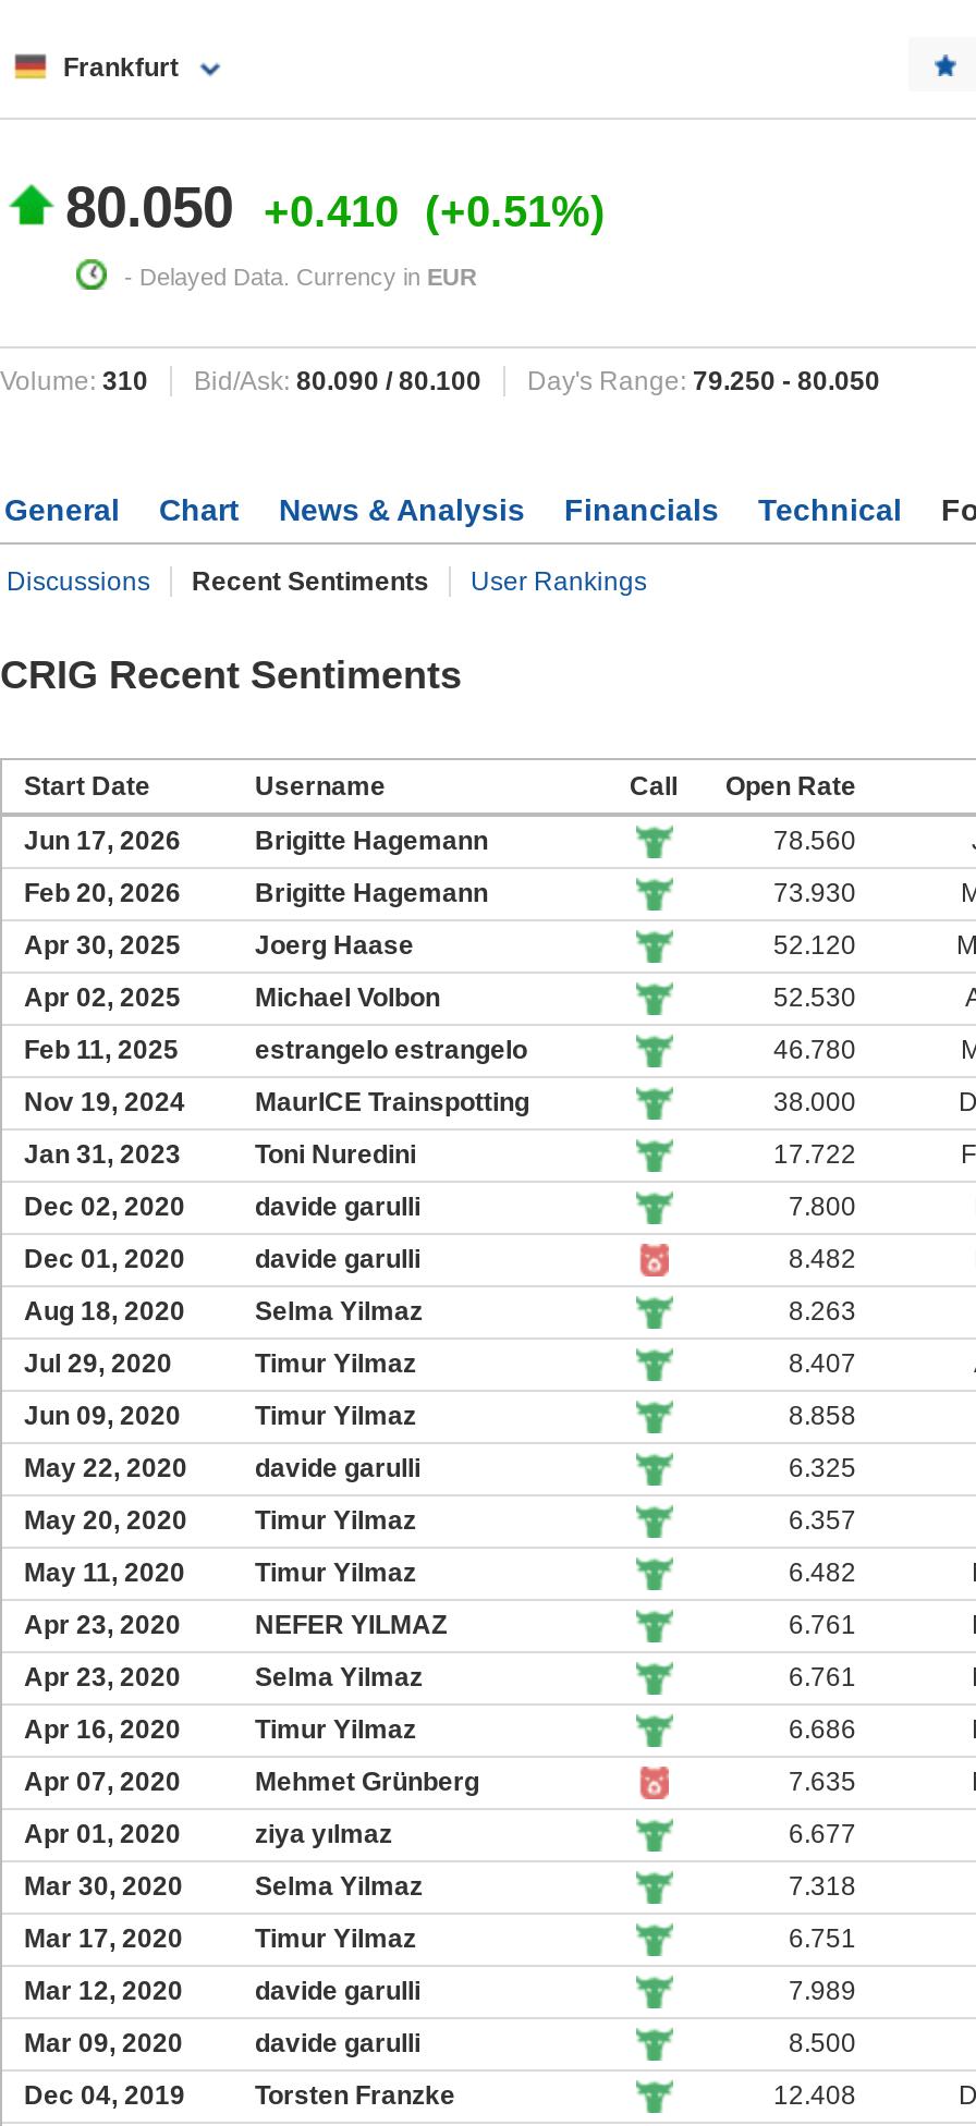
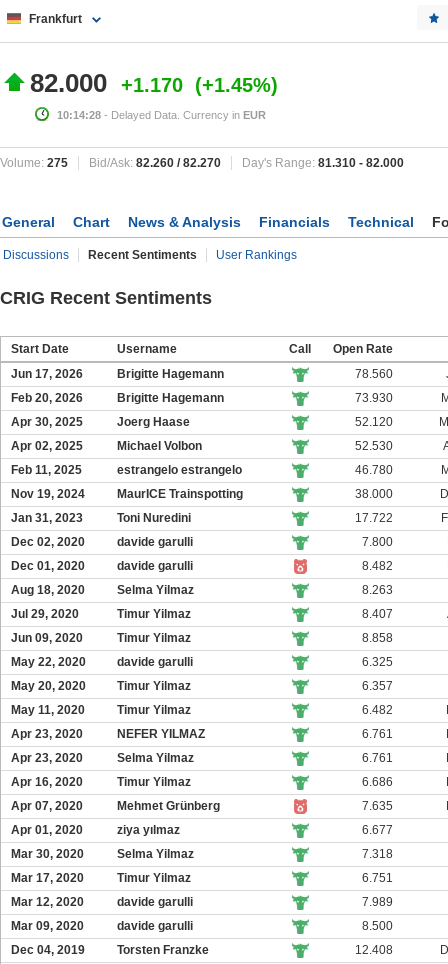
- 80.050
- +0.410
- +0.51%
+ 82.000
+ +1.170
+ +1.45%

- - Delayed Data. Currency in EUR
+ 10:14:28 - Delayed Data. Currency in EUR

- Volume: 310
- Bid/Ask: 80.090 / 80.100
- Day's Range: 79.250 - 80.050
+ Volume: 275
+ Bid/Ask: 82.260 / 82.270
+ Day's Range: 81.310 - 82.000
